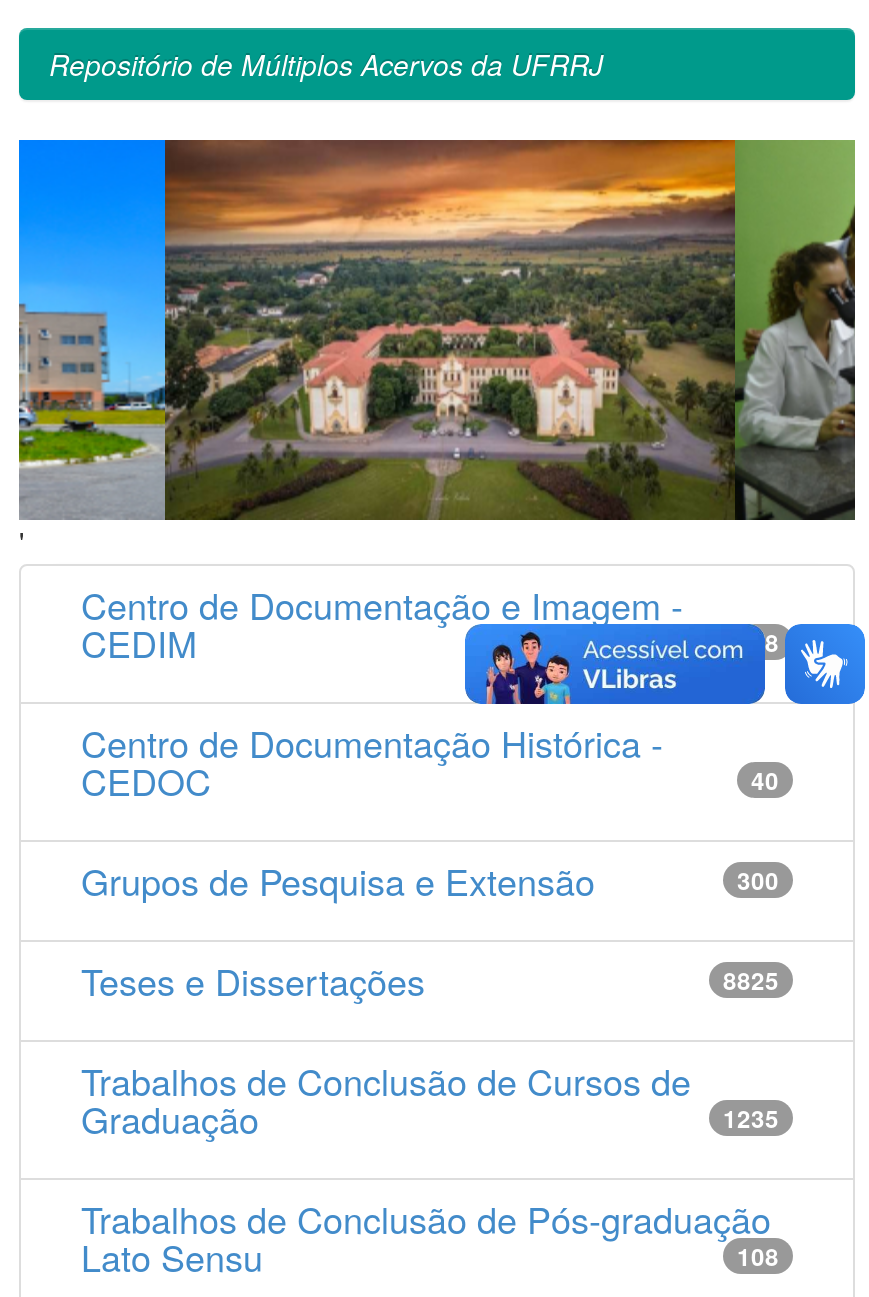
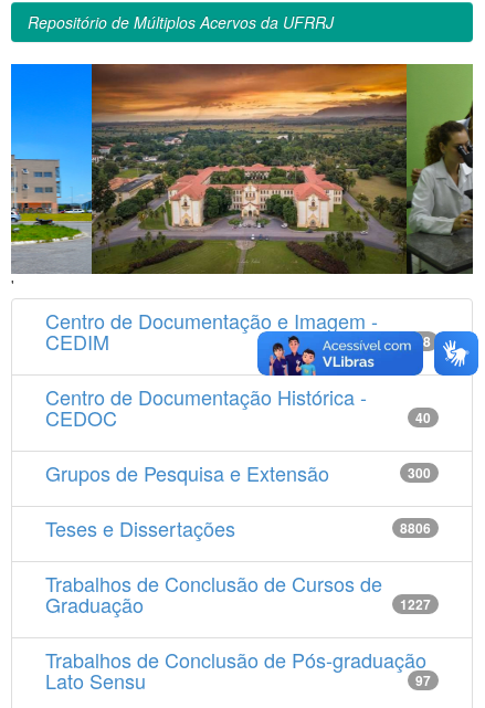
- 8825
+ 8806

- 1235
+ 1227

- 108
+ 97
